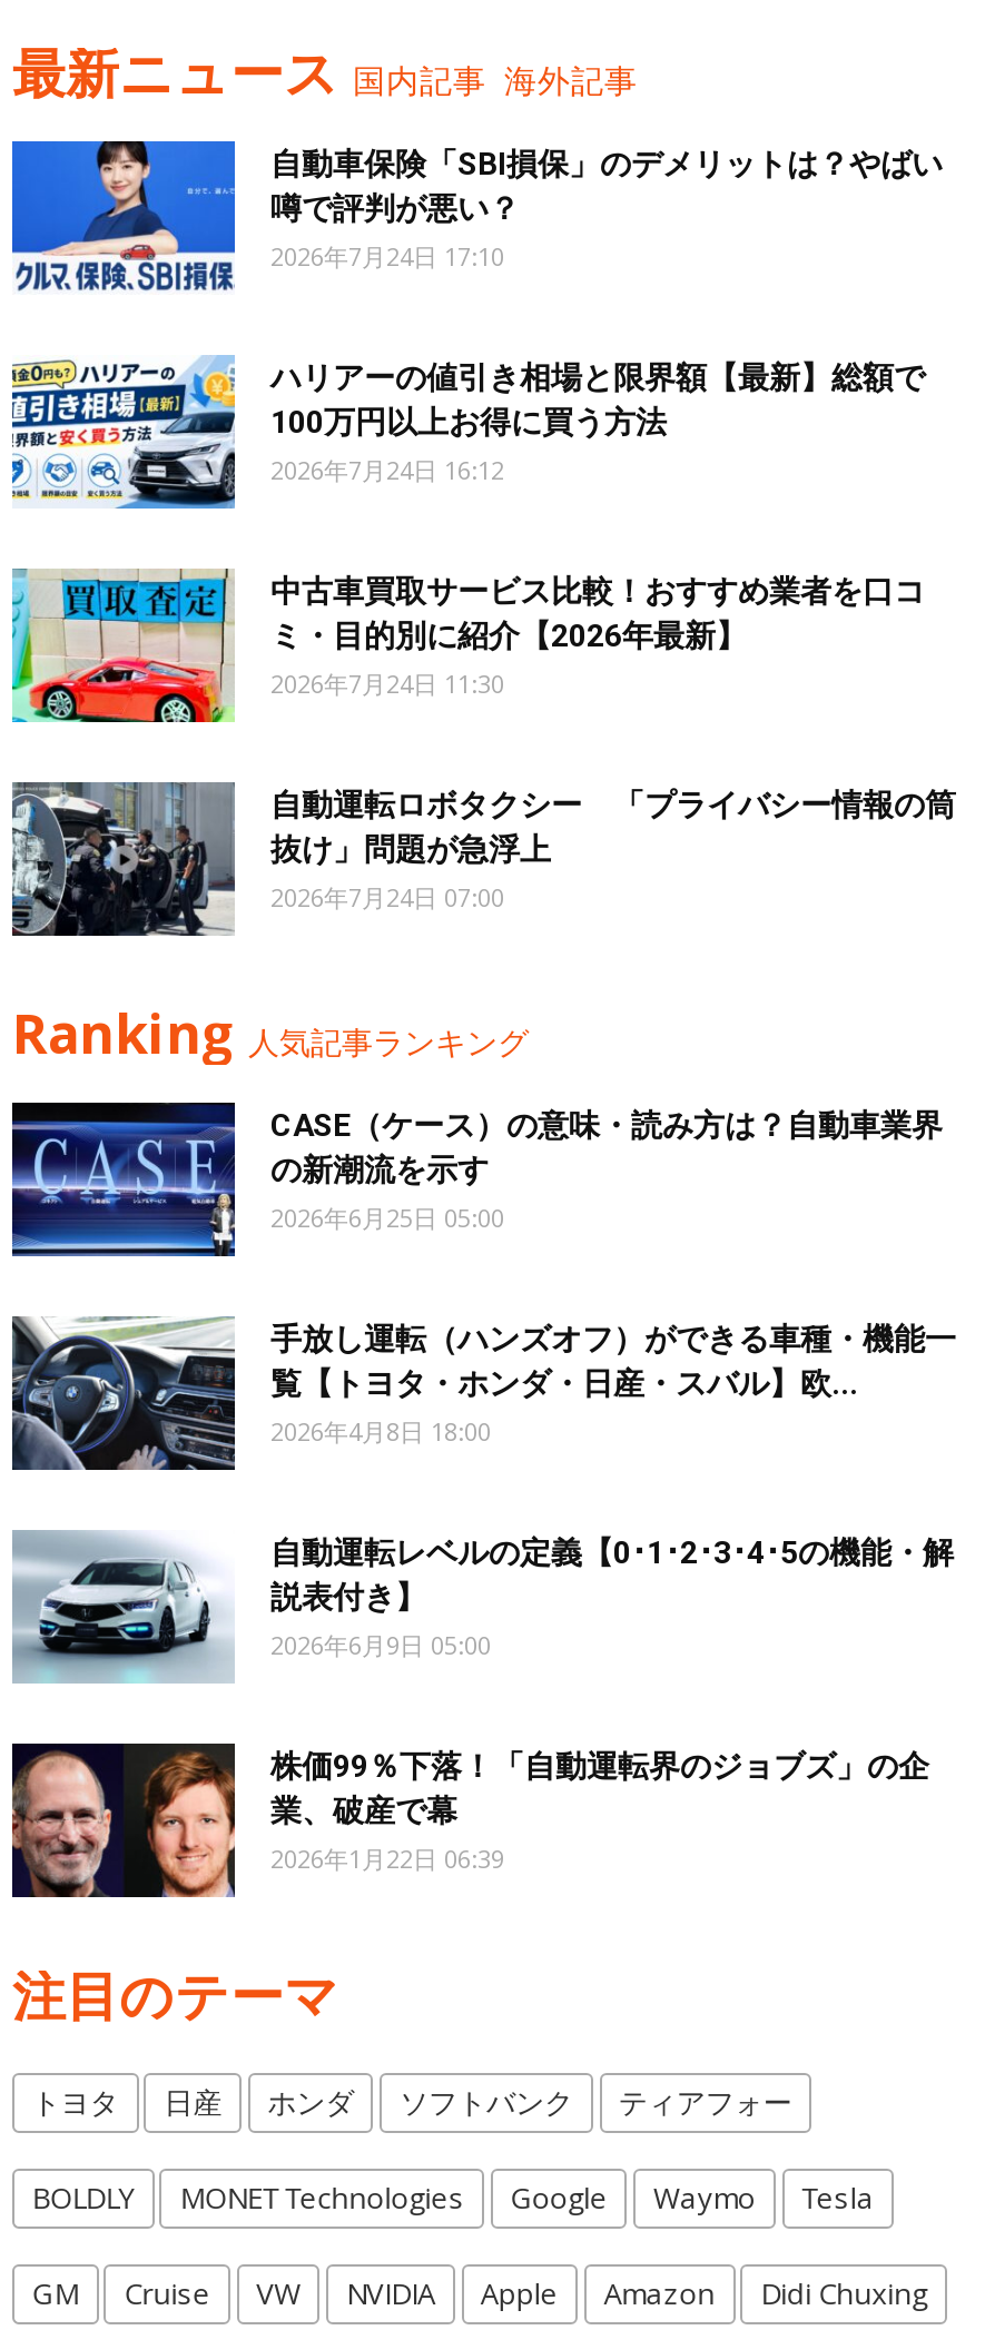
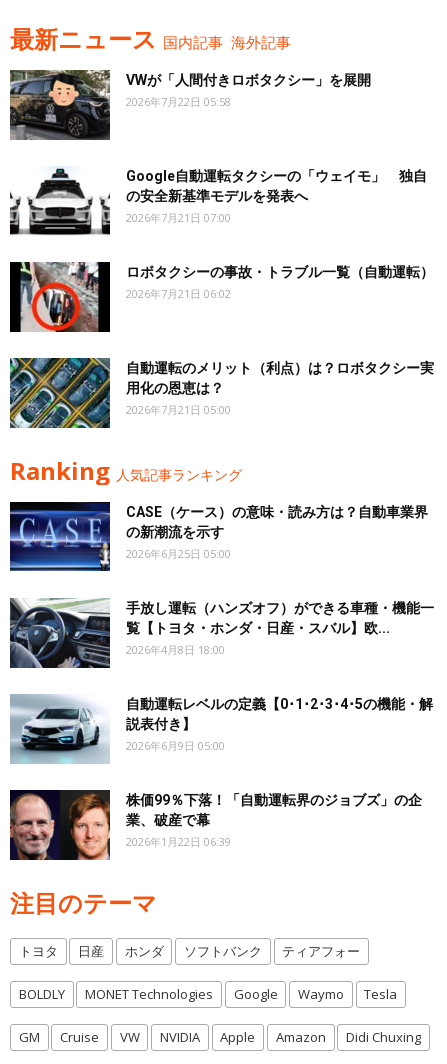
- [image]
- 自動車保険「SBI損保」のデメリットは？やばい
- 噂で評判が悪い？
- 2026年7月24日 17:10
+ [image]
+ VWが「人間付きロボタクシー」を展開
+ 2026年7月22日 05:58

- [image]
- ハリアーの値引き相場と限界額【最新】総額で
- 100万円以上お得に買う方法
- 2026年7月24日 16:12
+ [image]
+ Google自動運転タクシーの「ウェイモ」 独自
+ の安全新基準モデルを発表へ
+ 2026年7月21日 07:00

- [image]
- 中古車買取サービス比較！おすすめ業者を口コ
- ミ・目的別に紹介【2026年最新】
- 2026年7月24日 11:30
+ [image]
+ ロボタクシーの事故・トラブル一覧（自動運転）
+ 2026年7月21日 06:02

- [image]
- 自動運転ロボタクシー 「プライバシー情報の筒
- 抜け」問題が急浮上
- 2026年7月24日 07:00
+ [image]
+ 自動運転のメリット（利点）は？ロボタクシー実
+ 用化の恩恵は？
+ 2026年7月21日 05:00
